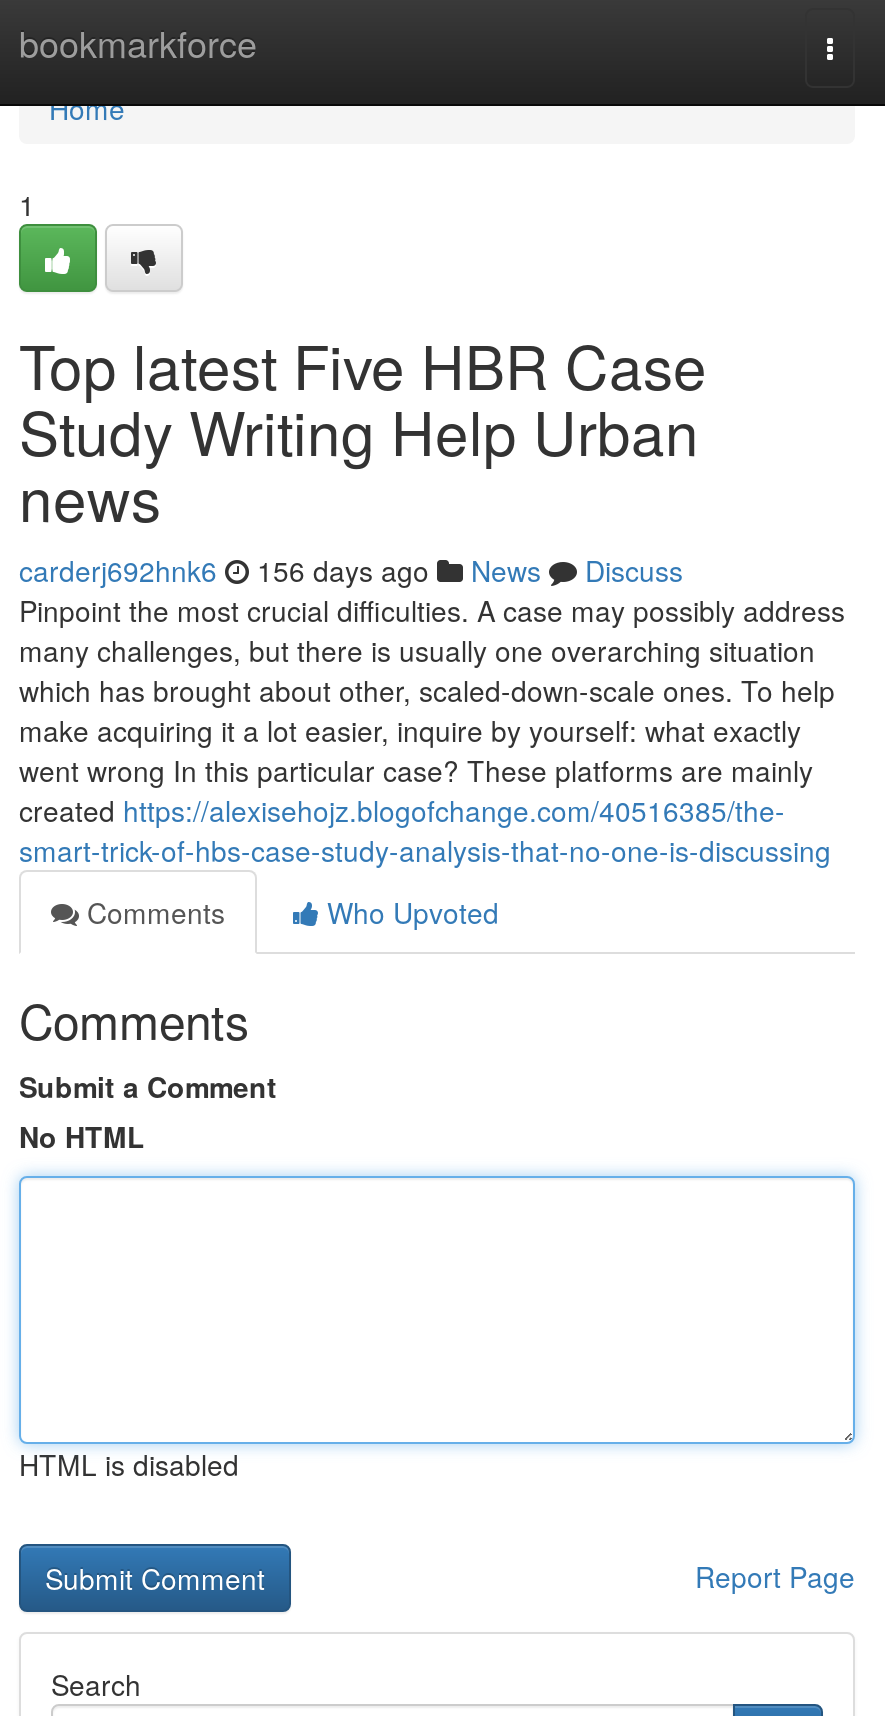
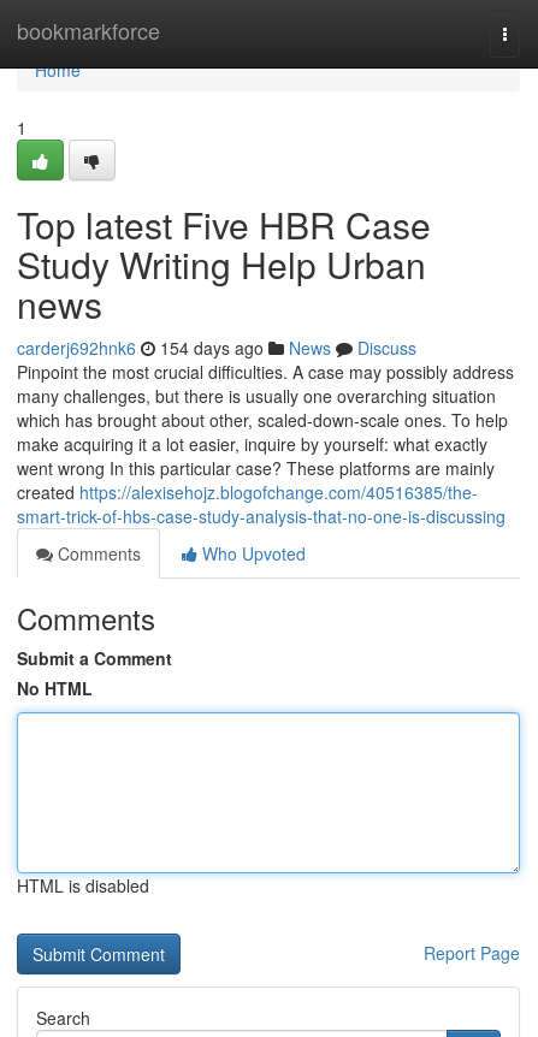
- carderj692hnk6 156 days ago News Discuss
+ carderj692hnk6 154 days ago News Discuss
